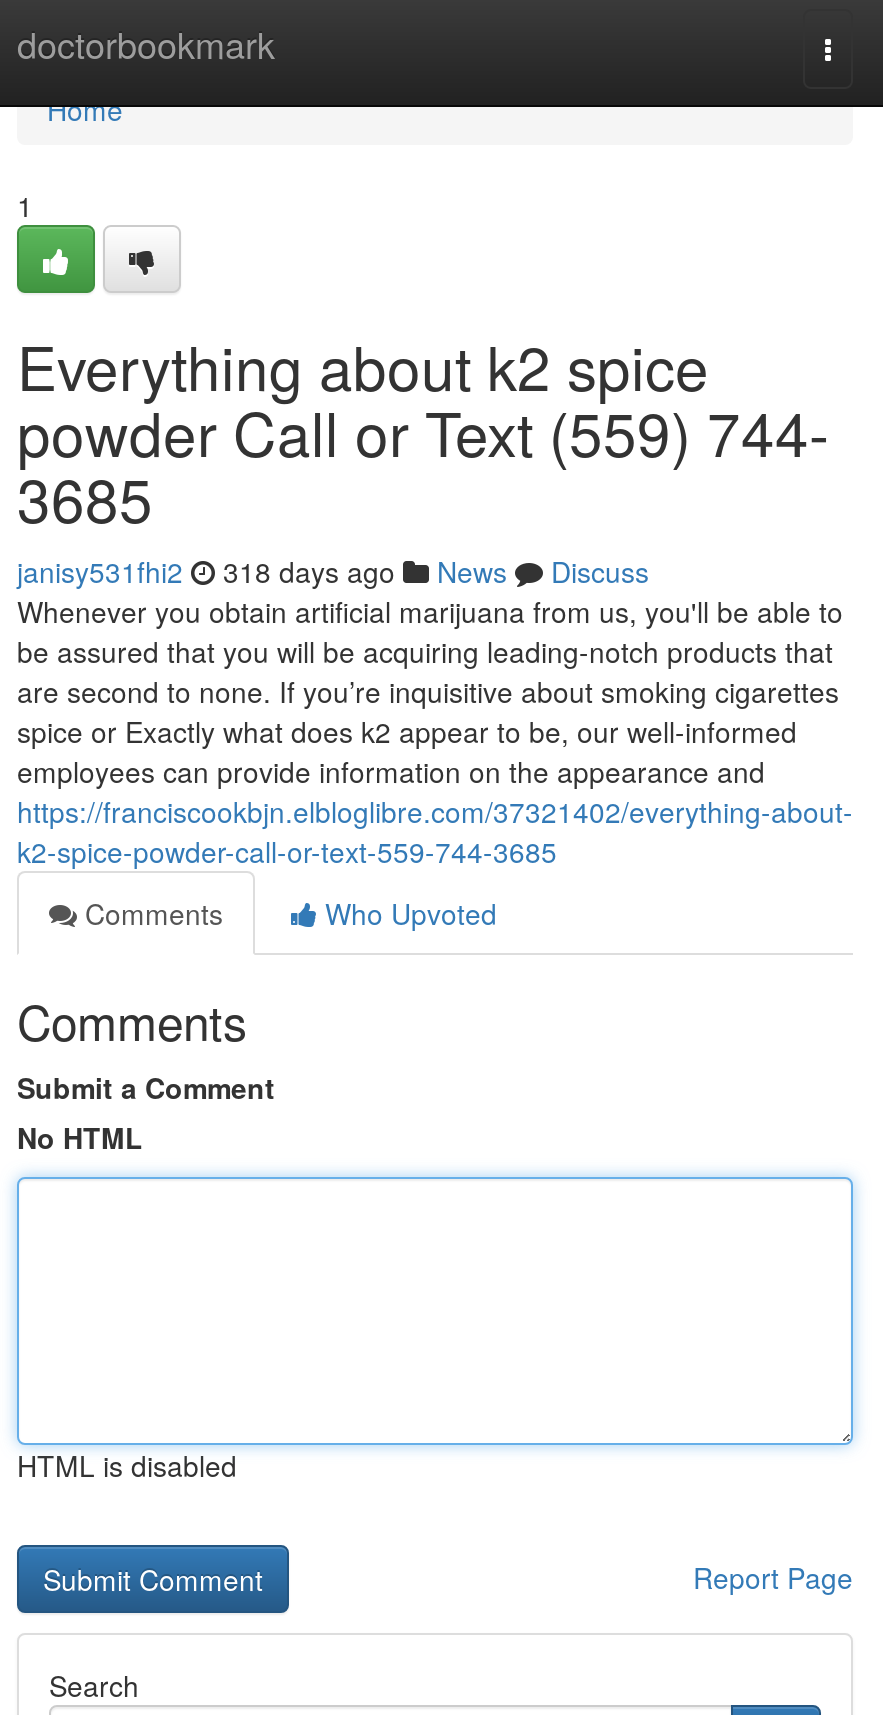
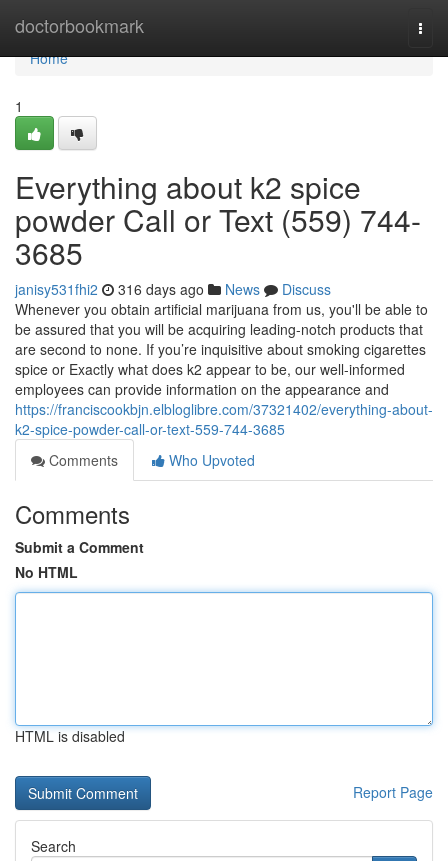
- janisy531fhi2 318 days ago News Discuss
+ janisy531fhi2 316 days ago News Discuss
